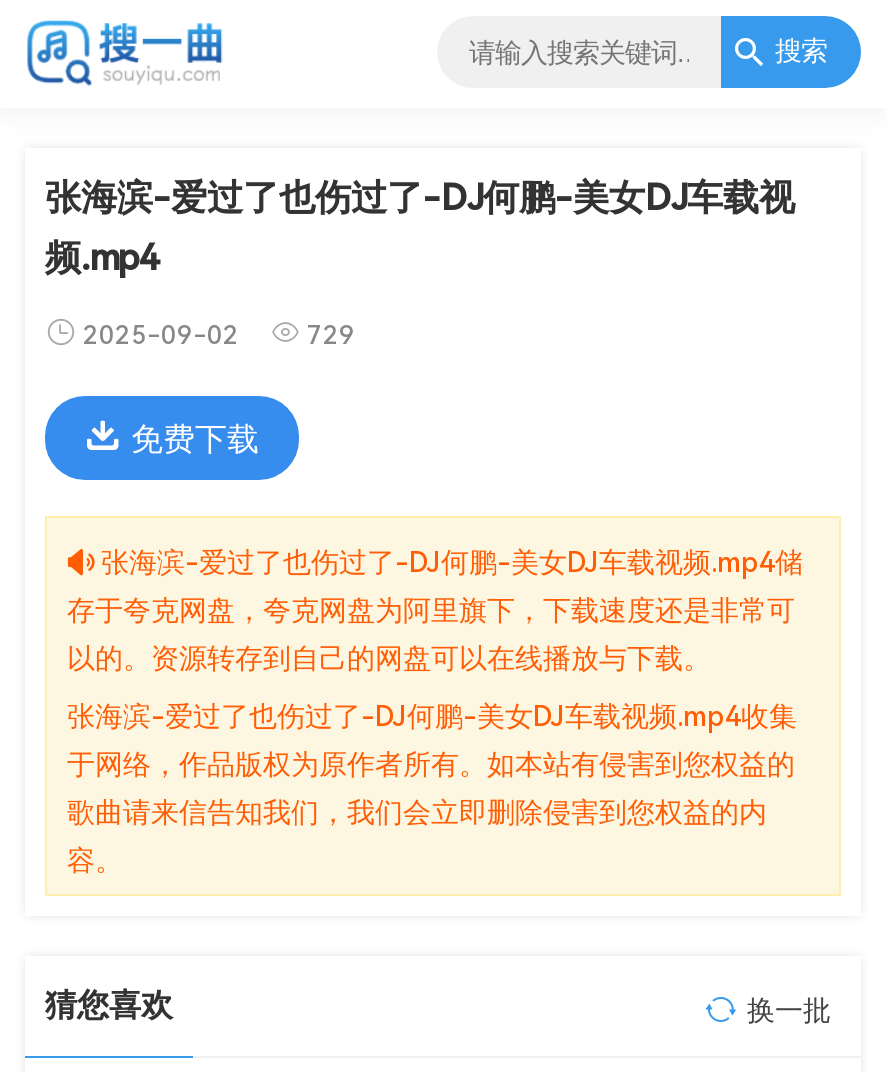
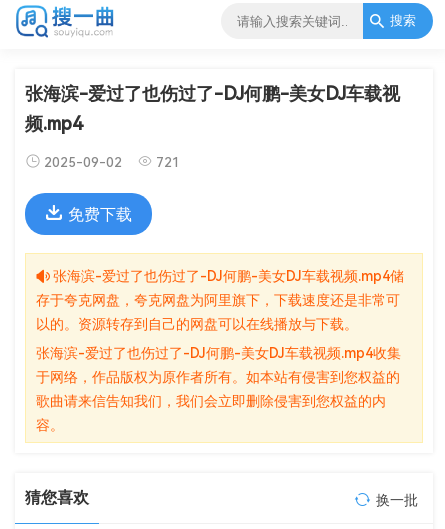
- 729
+ 721
